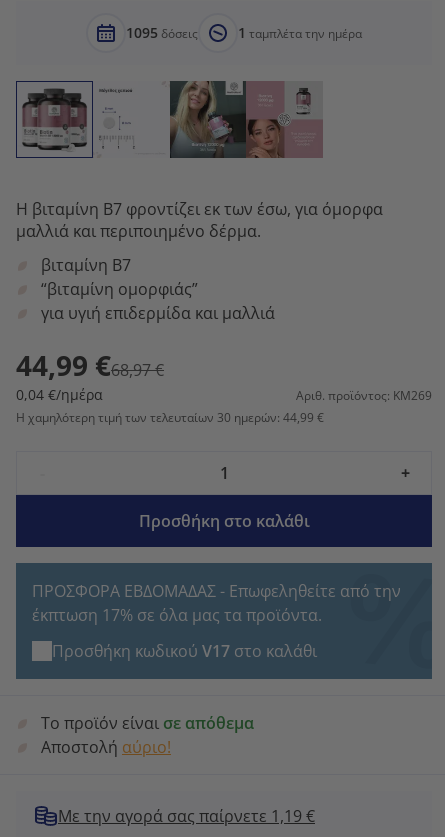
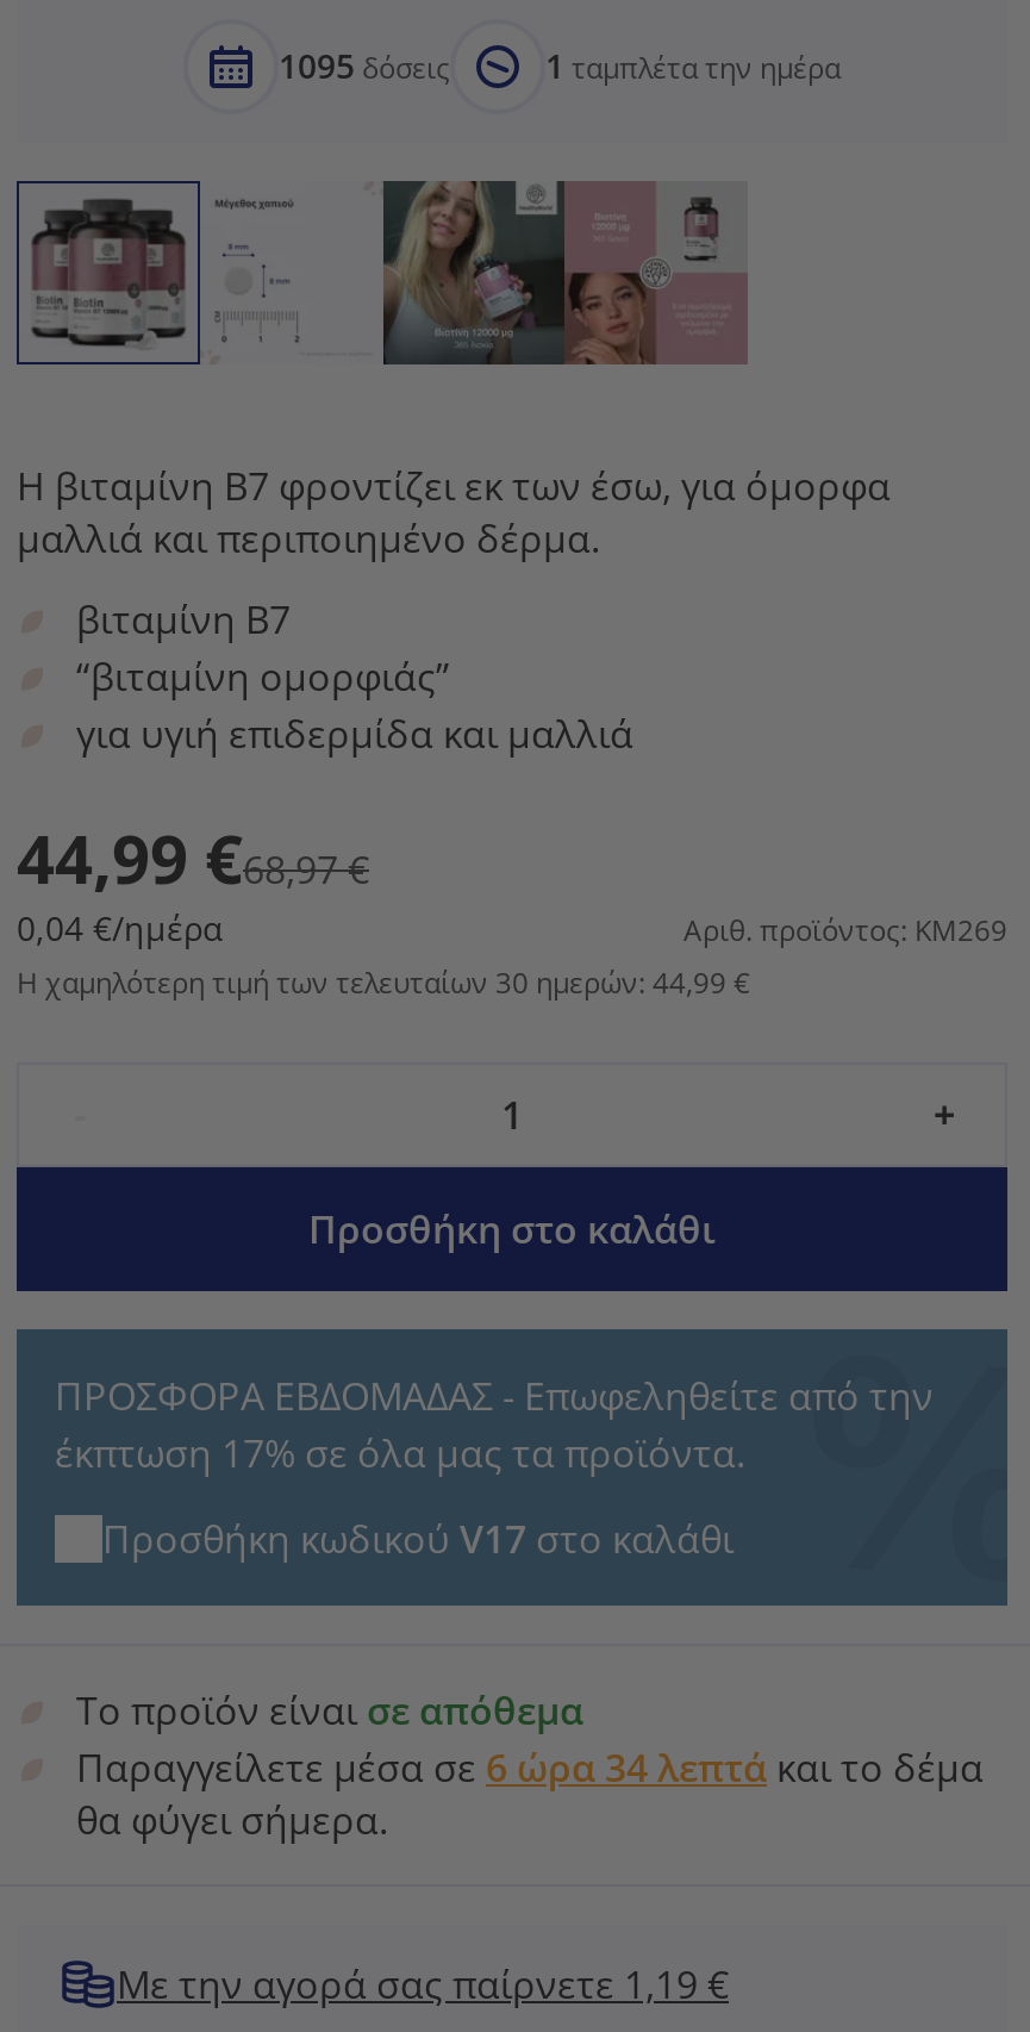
- Αποστολή αύριο!
+ Παραγγείλετε μέσα σε 6 ώρα 34 λεπτά και το δέμα
+ θα φύγει σήμερα.
